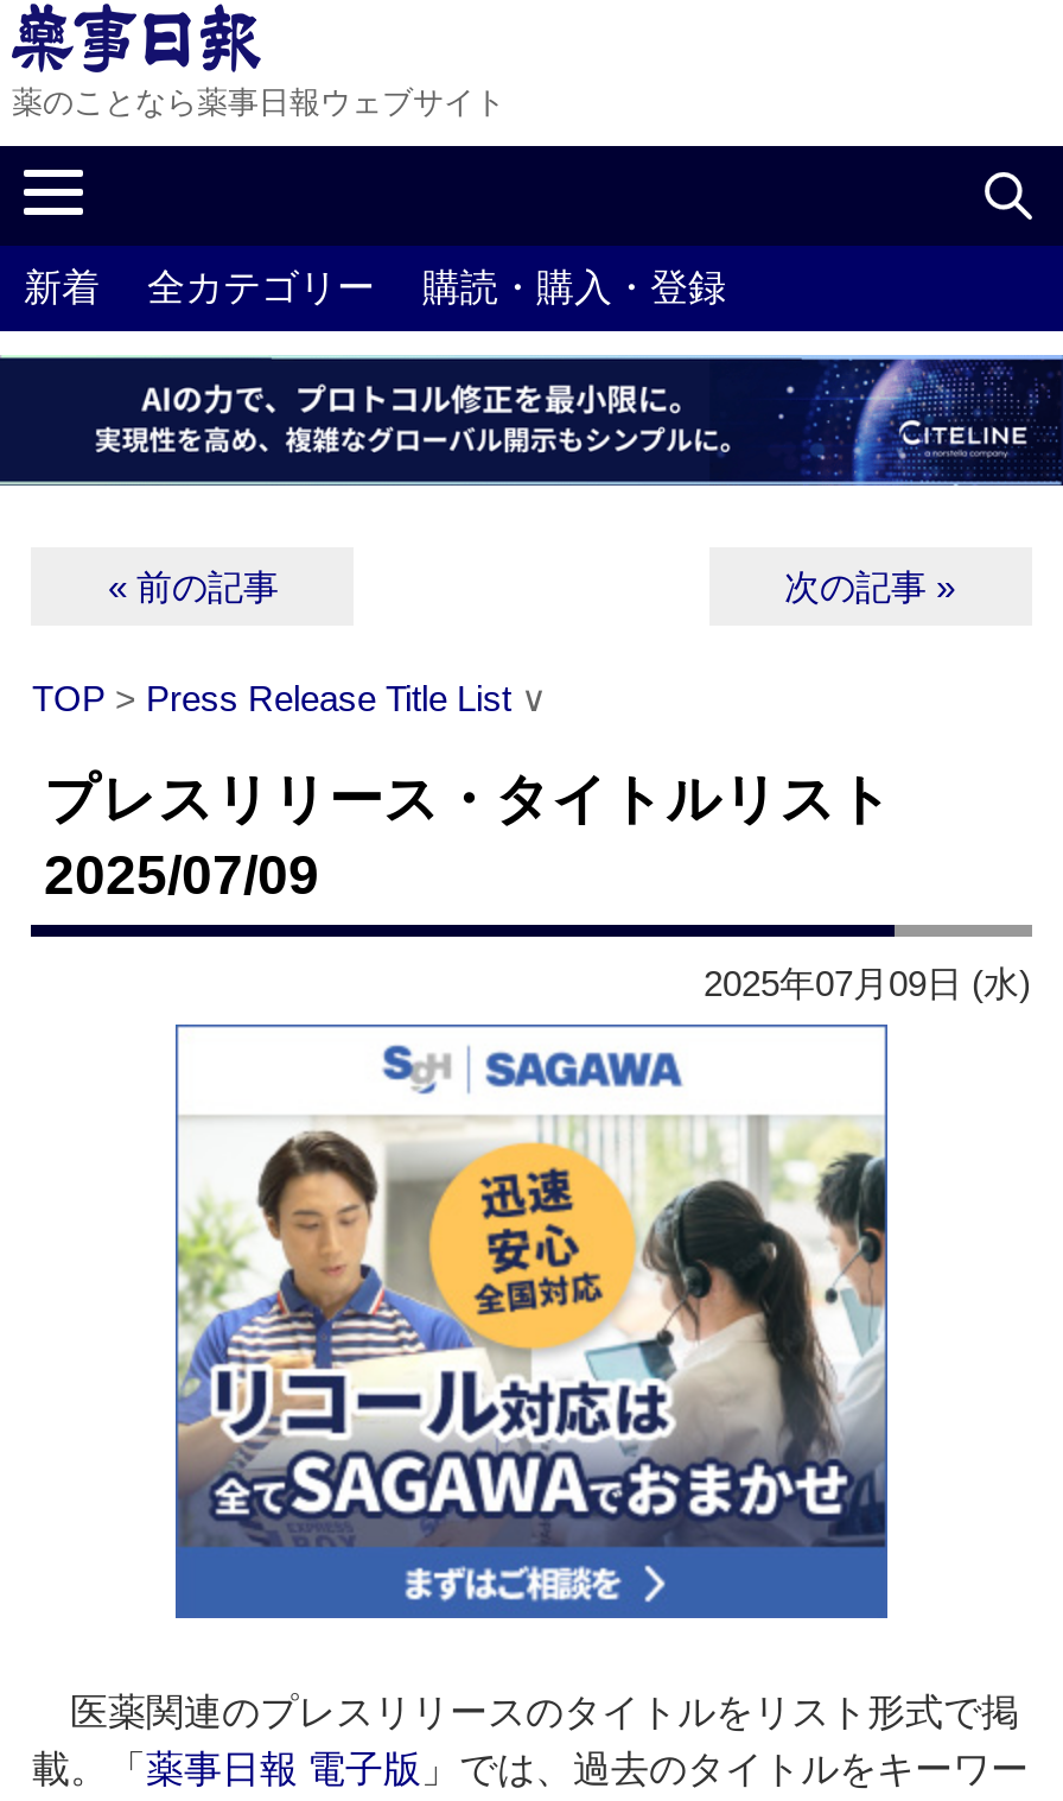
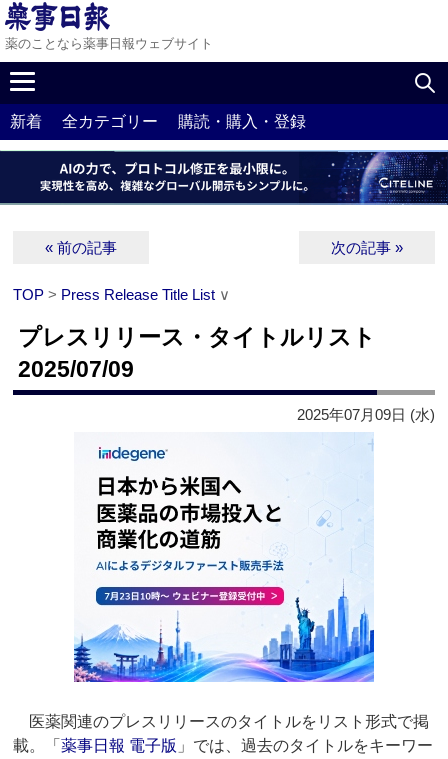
- [image]
+ [image]
